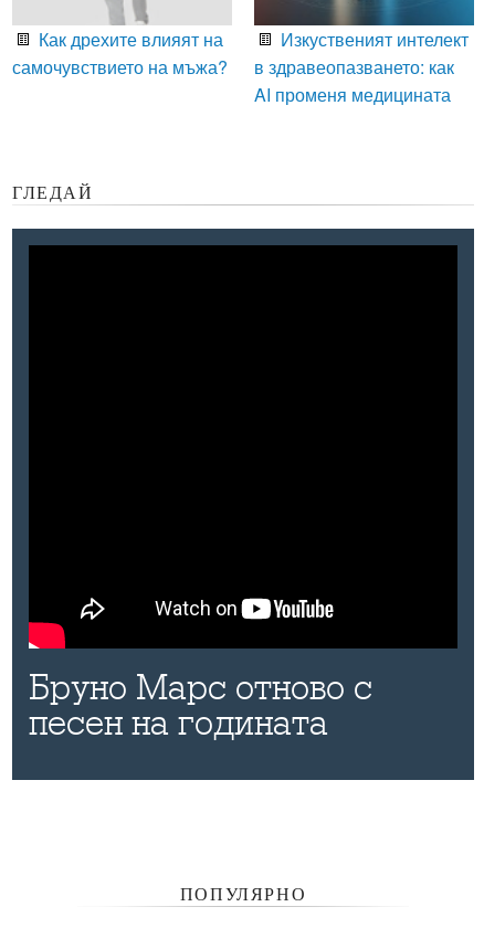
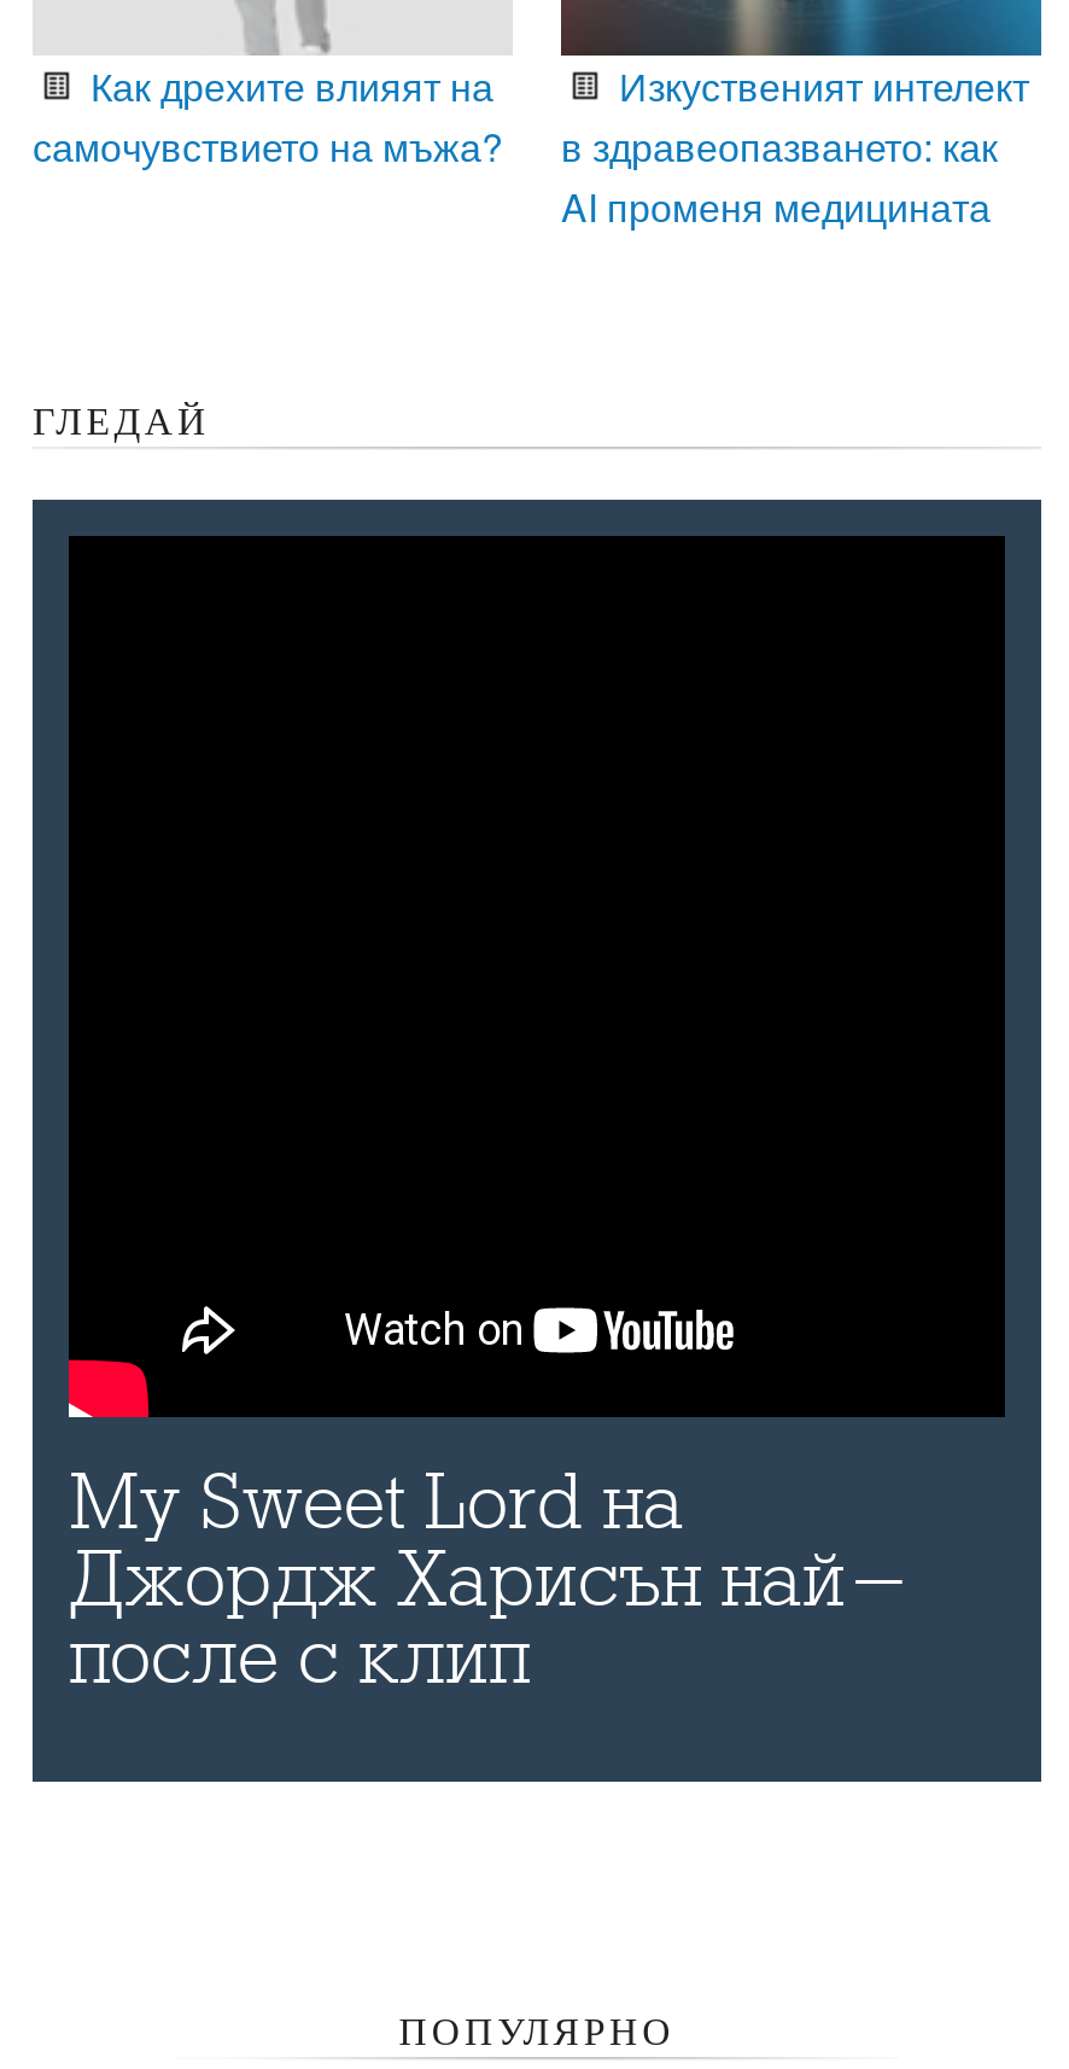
- Бруно Марс отново с
- песен на годината
+ My Sweet Lord на
+ Джордж Харисън най-
+ после с клип
